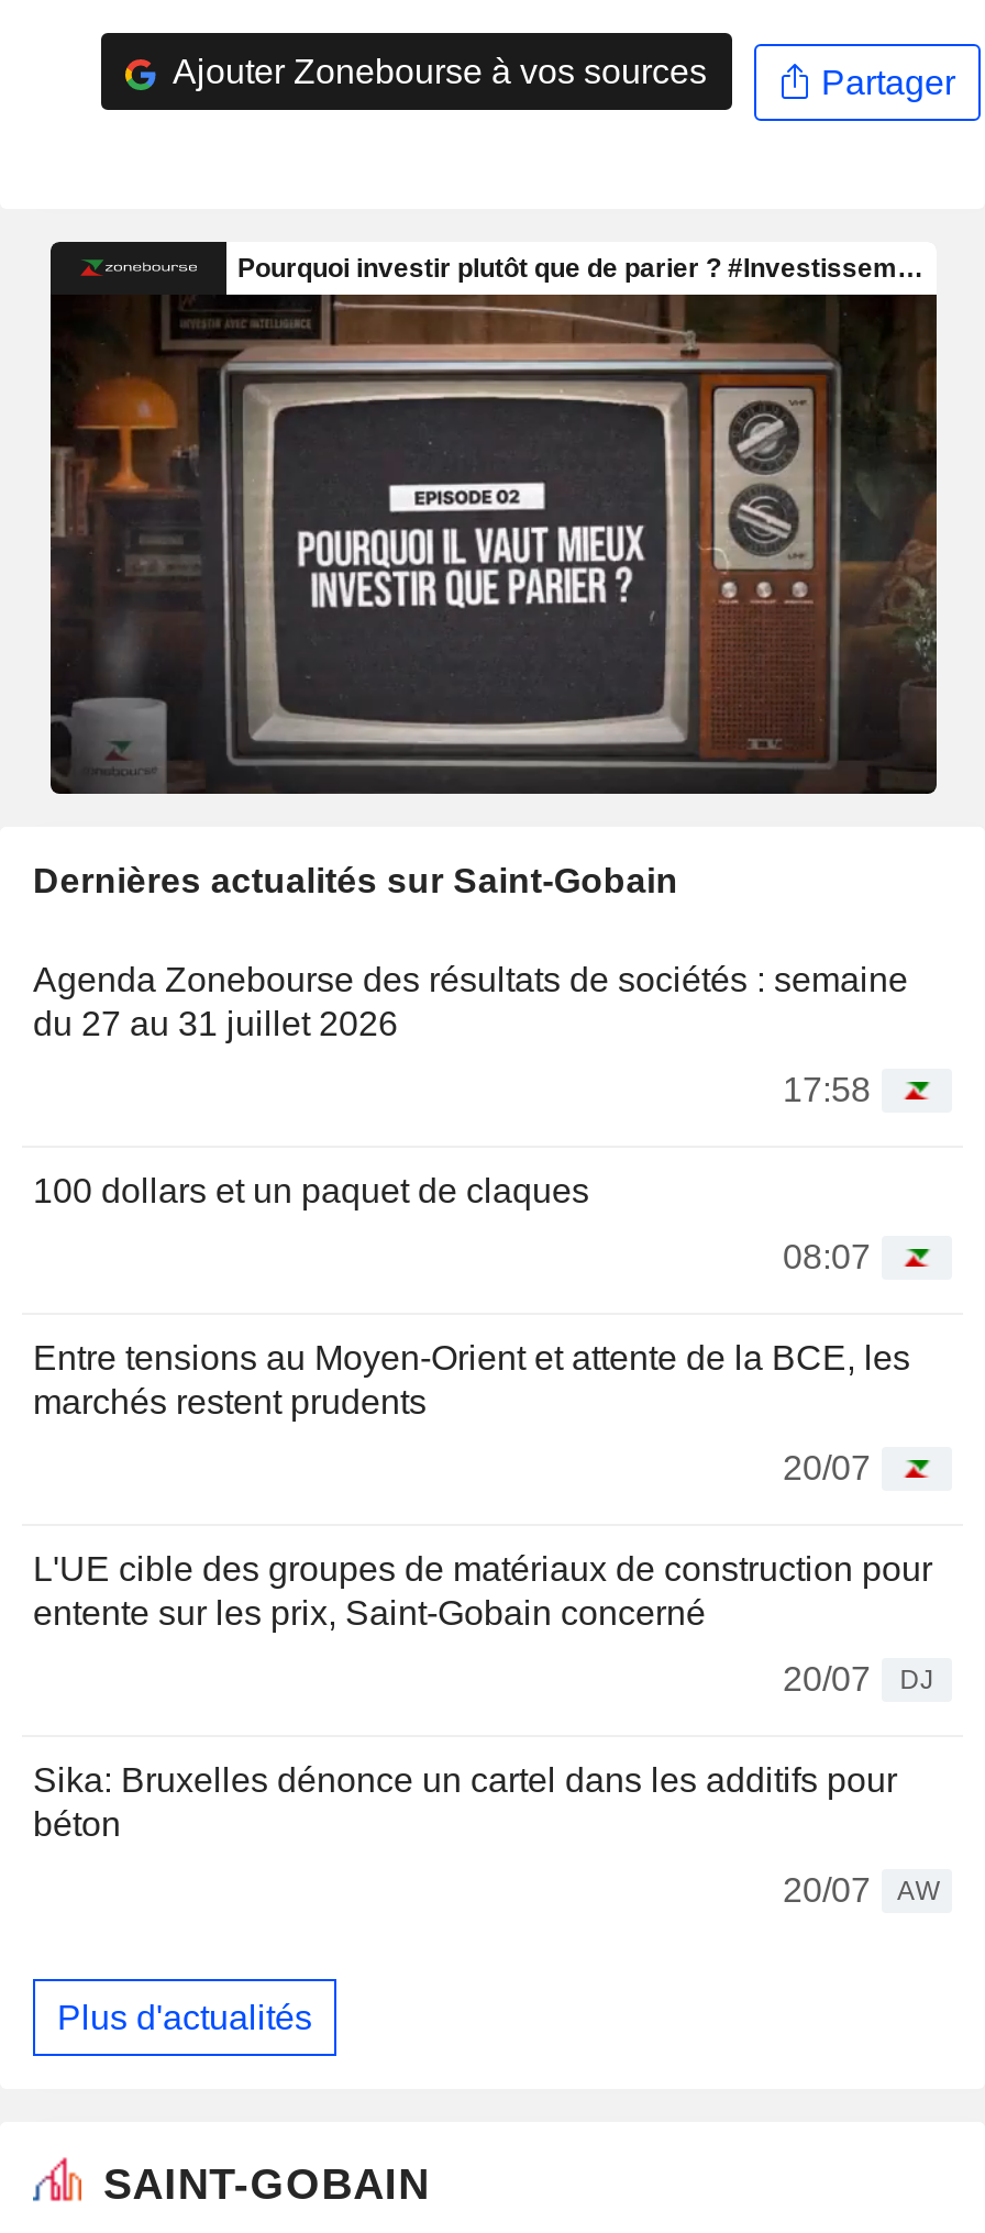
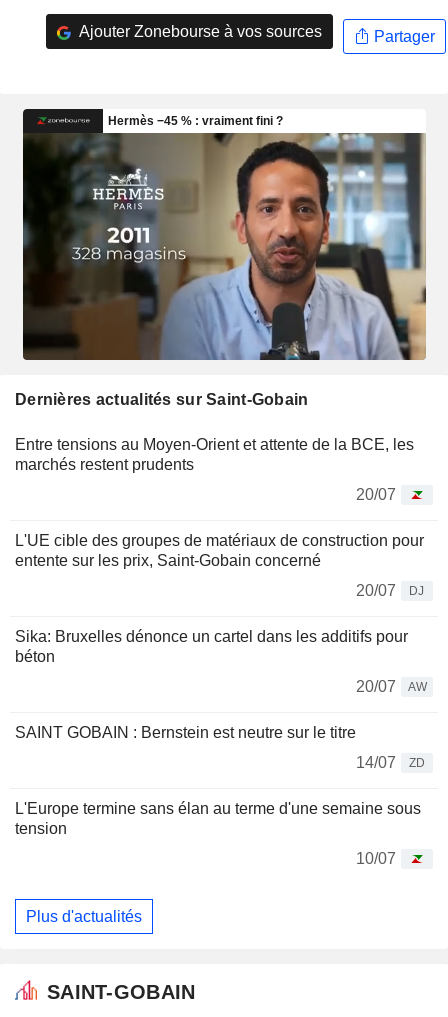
- [image]
+ [image]

- Agenda Zonebourse des résultats de sociétés : semaine
- du 27 au 31 juillet 2026
- 17:58
- 100 dollars et un paquet de claques
- 08:07

moved up: Entre tensions au Moyen-Orient et attente de la BCE, les | marchés restent prudents | 20/07 | ... | 20/07 | AW

+ SAINT GOBAIN : Bernstein est neutre sur le titre
+ 14/07
+ ZD
+ L'Europe termine sans élan au terme d'une semaine sous
+ tension
+ 10/07
